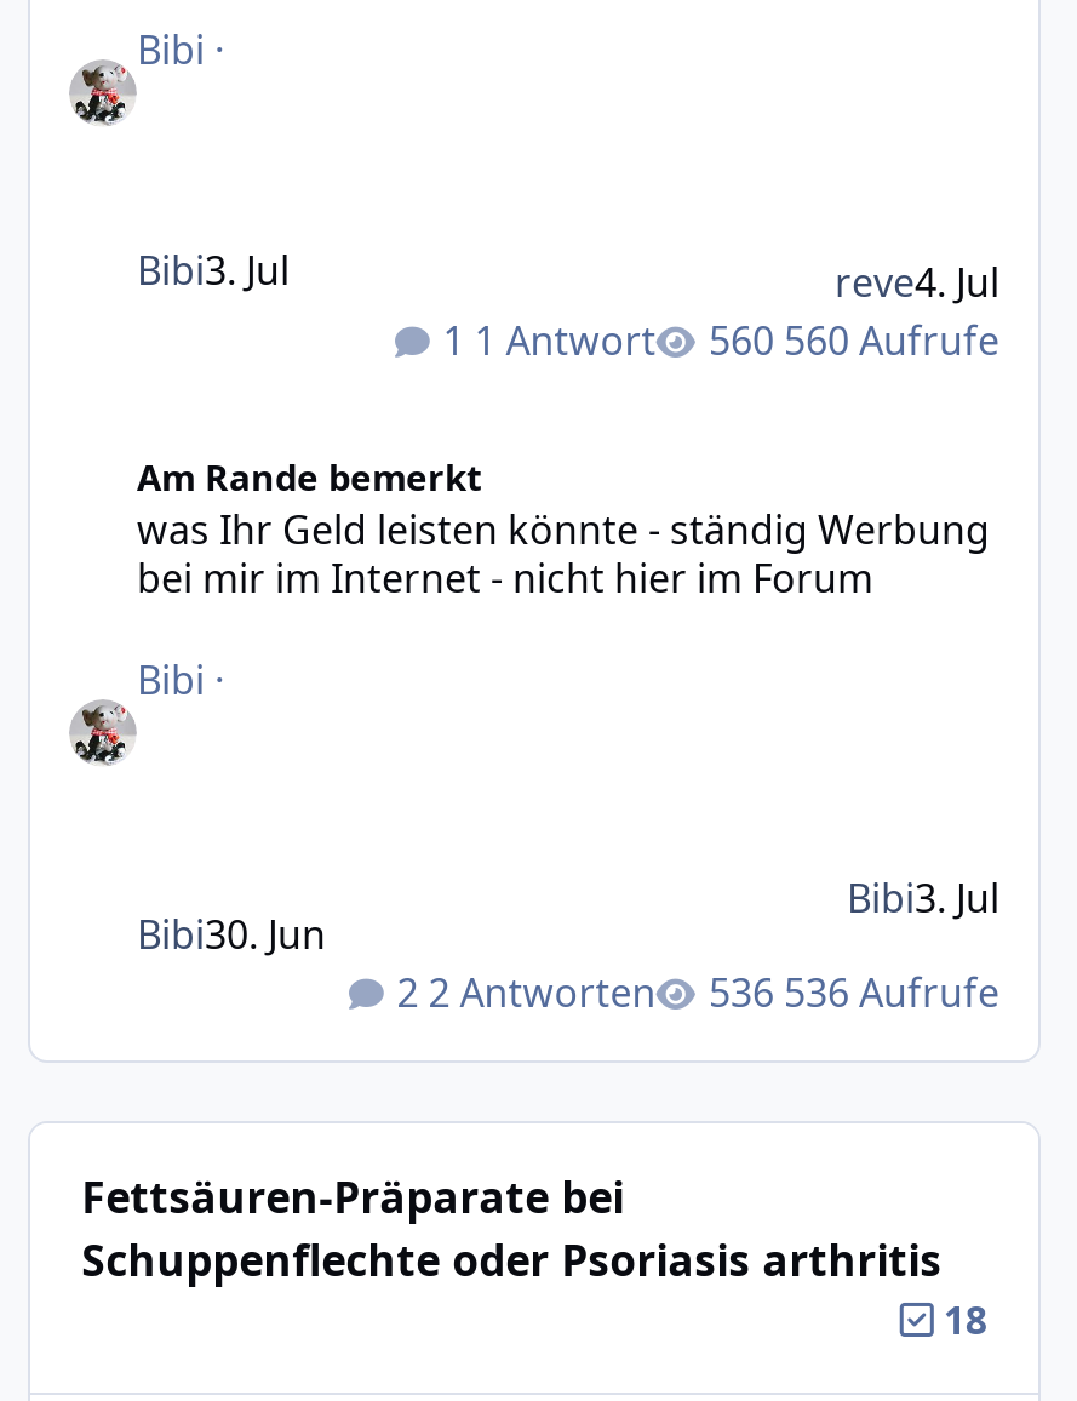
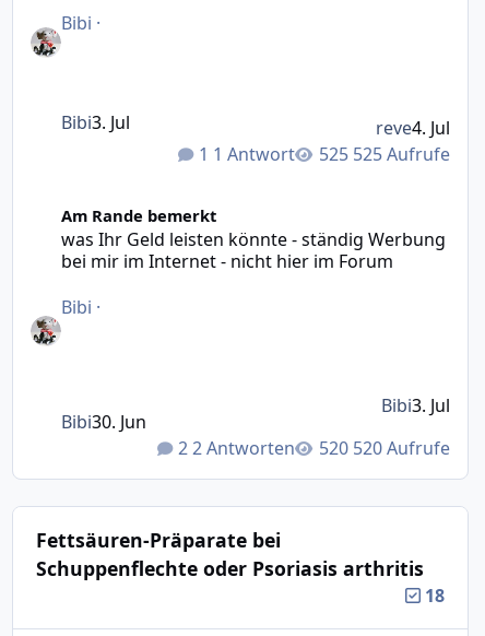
- 560 Aufrufe
+ 525 Aufrufe

- 536 Aufrufe
+ 520 Aufrufe
